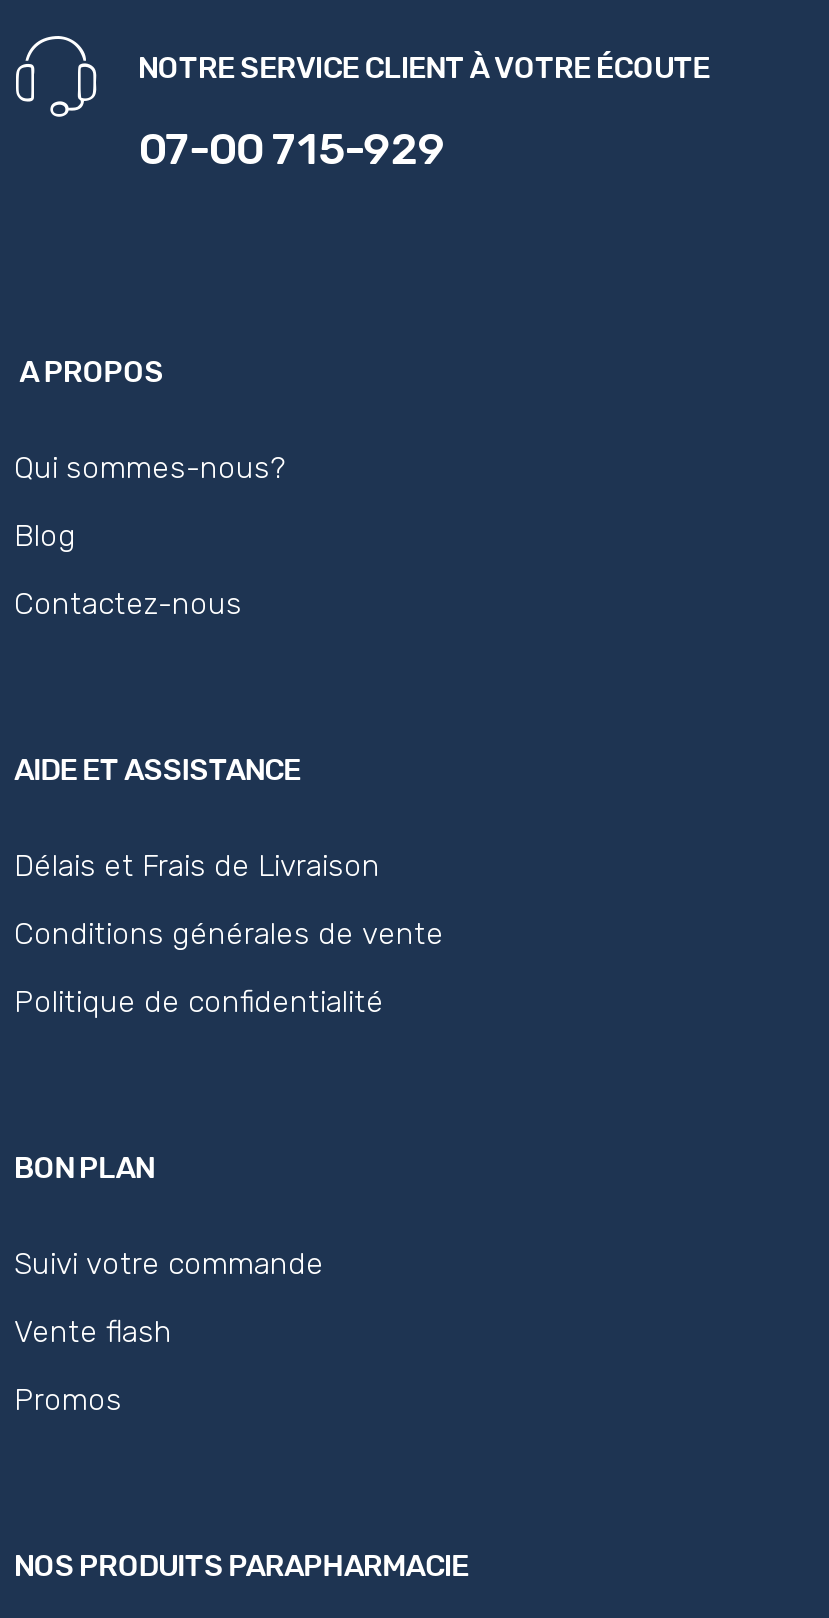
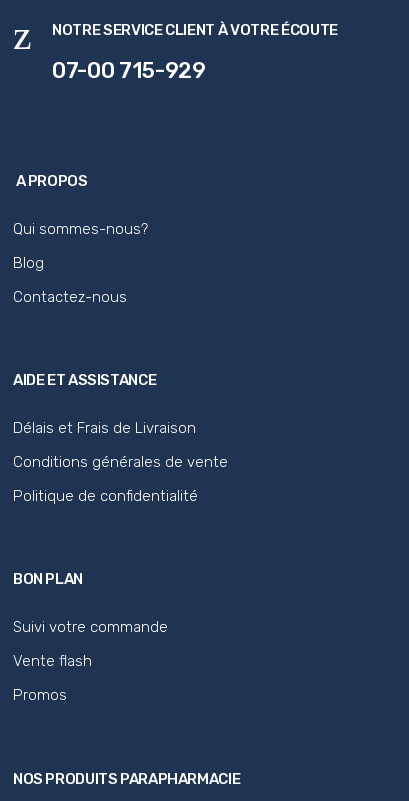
- [image]
+ [image]
